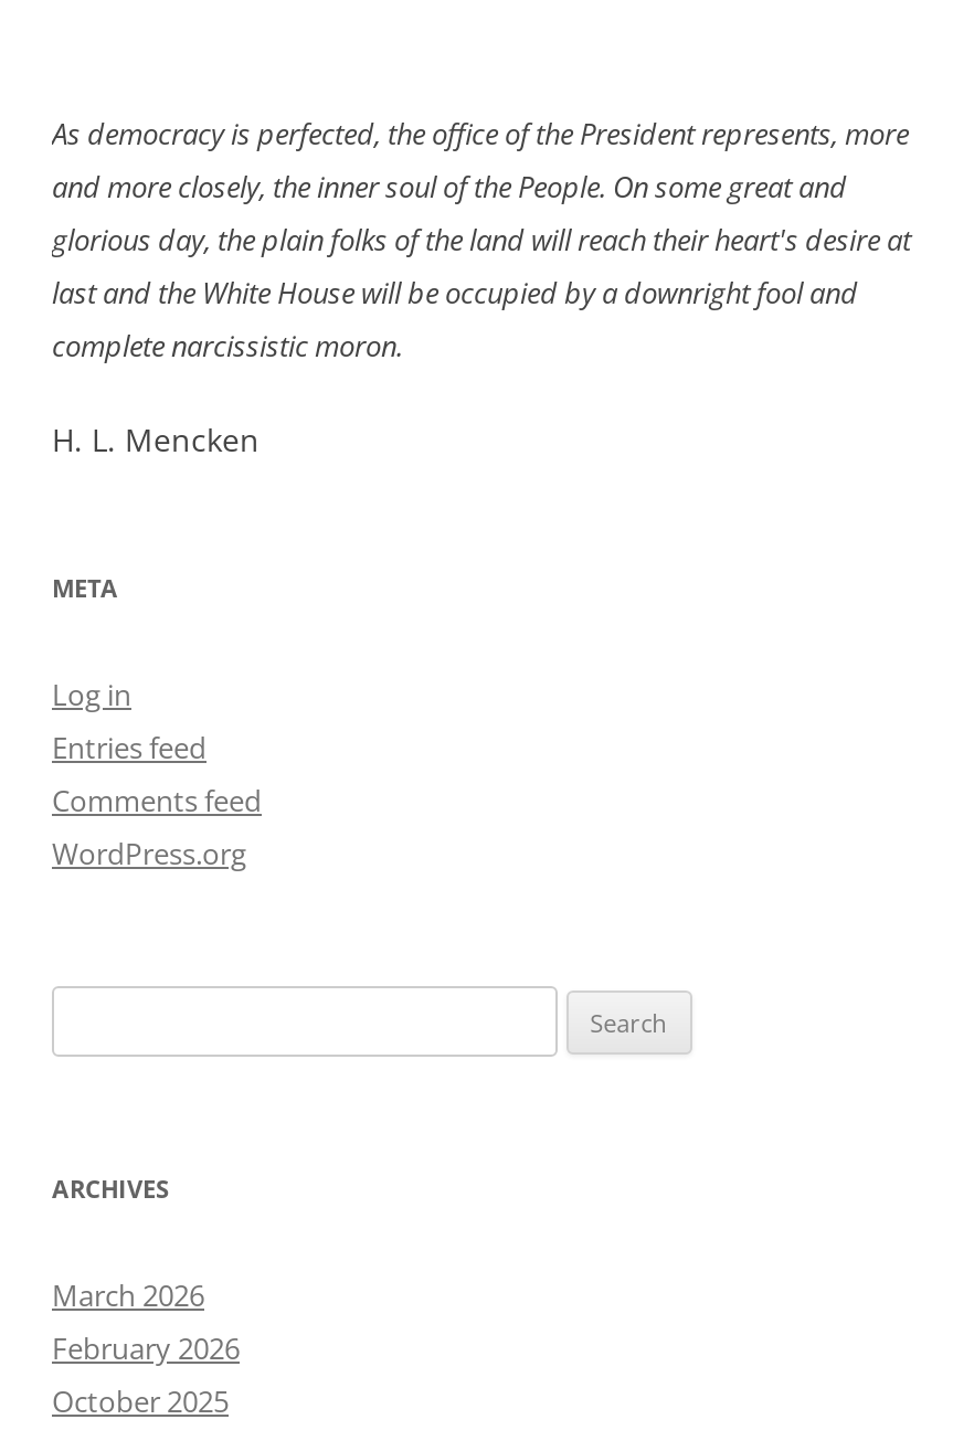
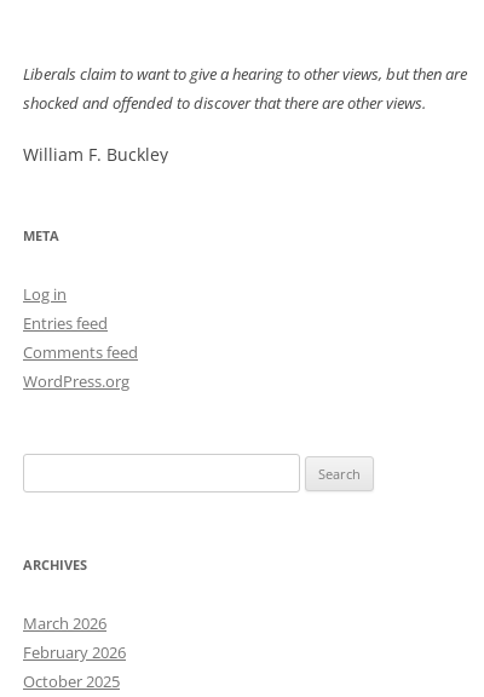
- As democracy is perfected, the office of the President represents, more
- and more closely, the inner soul of the People. On some great and
- glorious day, the plain folks of the land will reach their heart's desire at
- last and the White House will be occupied by a downright fool and
- complete narcissistic moron.
+ Liberals claim to want to give a hearing to other views, but then are
+ shocked and offended to discover that there are other views.

- H. L. Mencken
+ William F. Buckley
